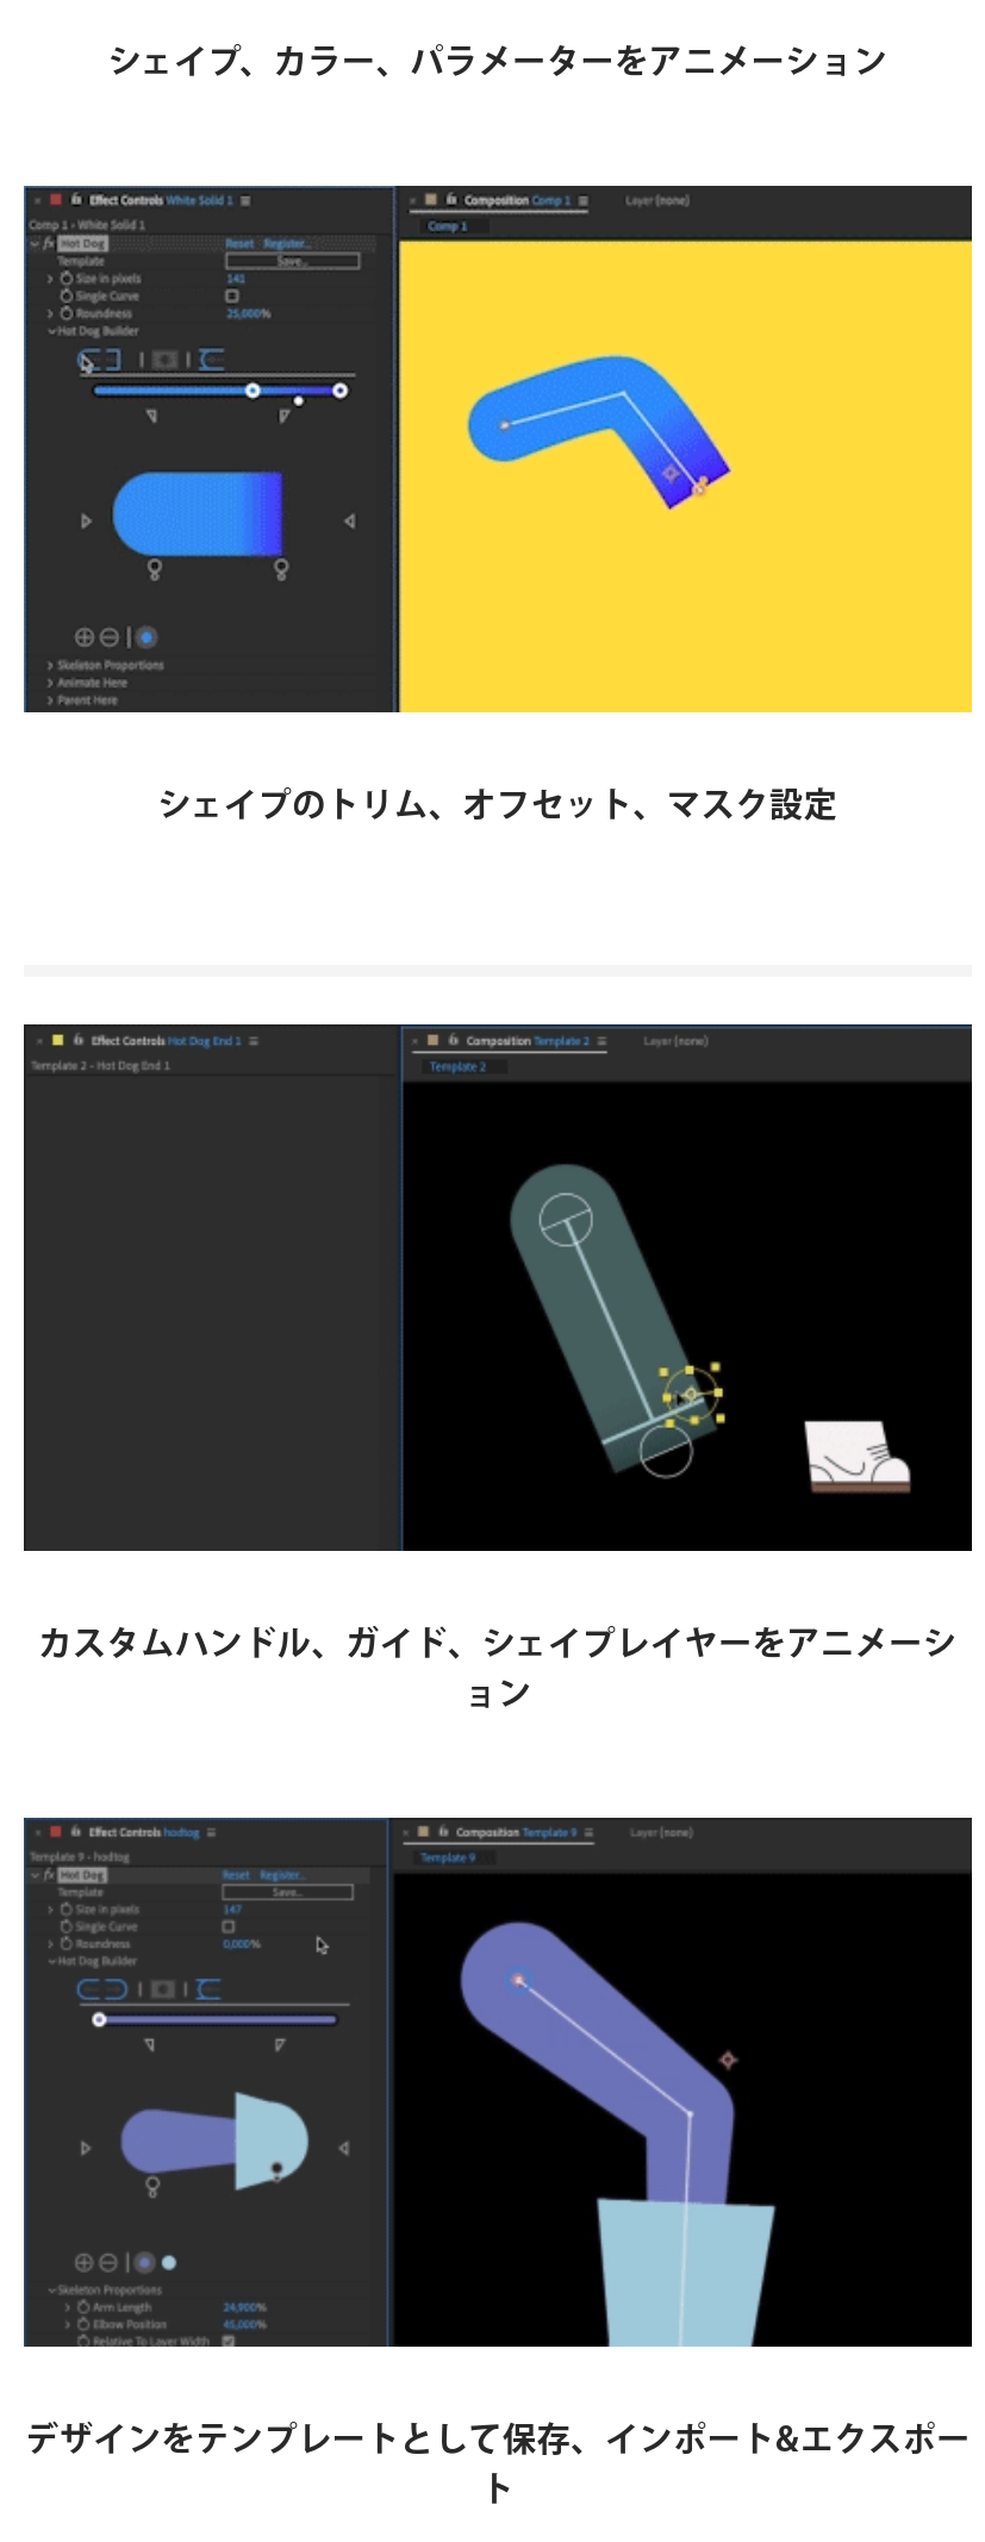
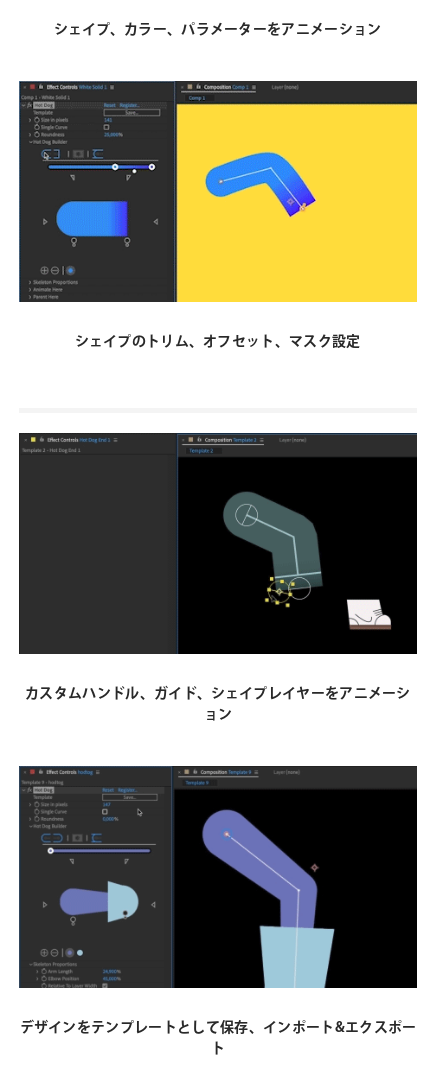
- [image]
+ [image]
